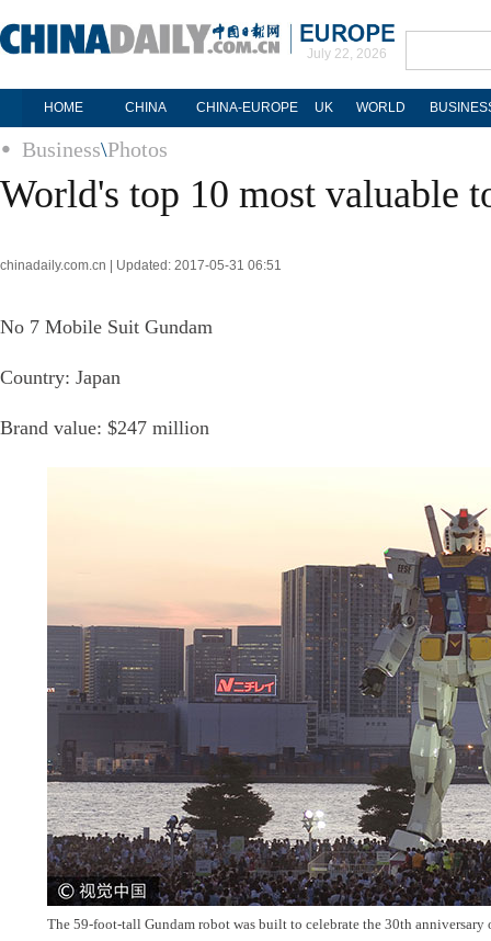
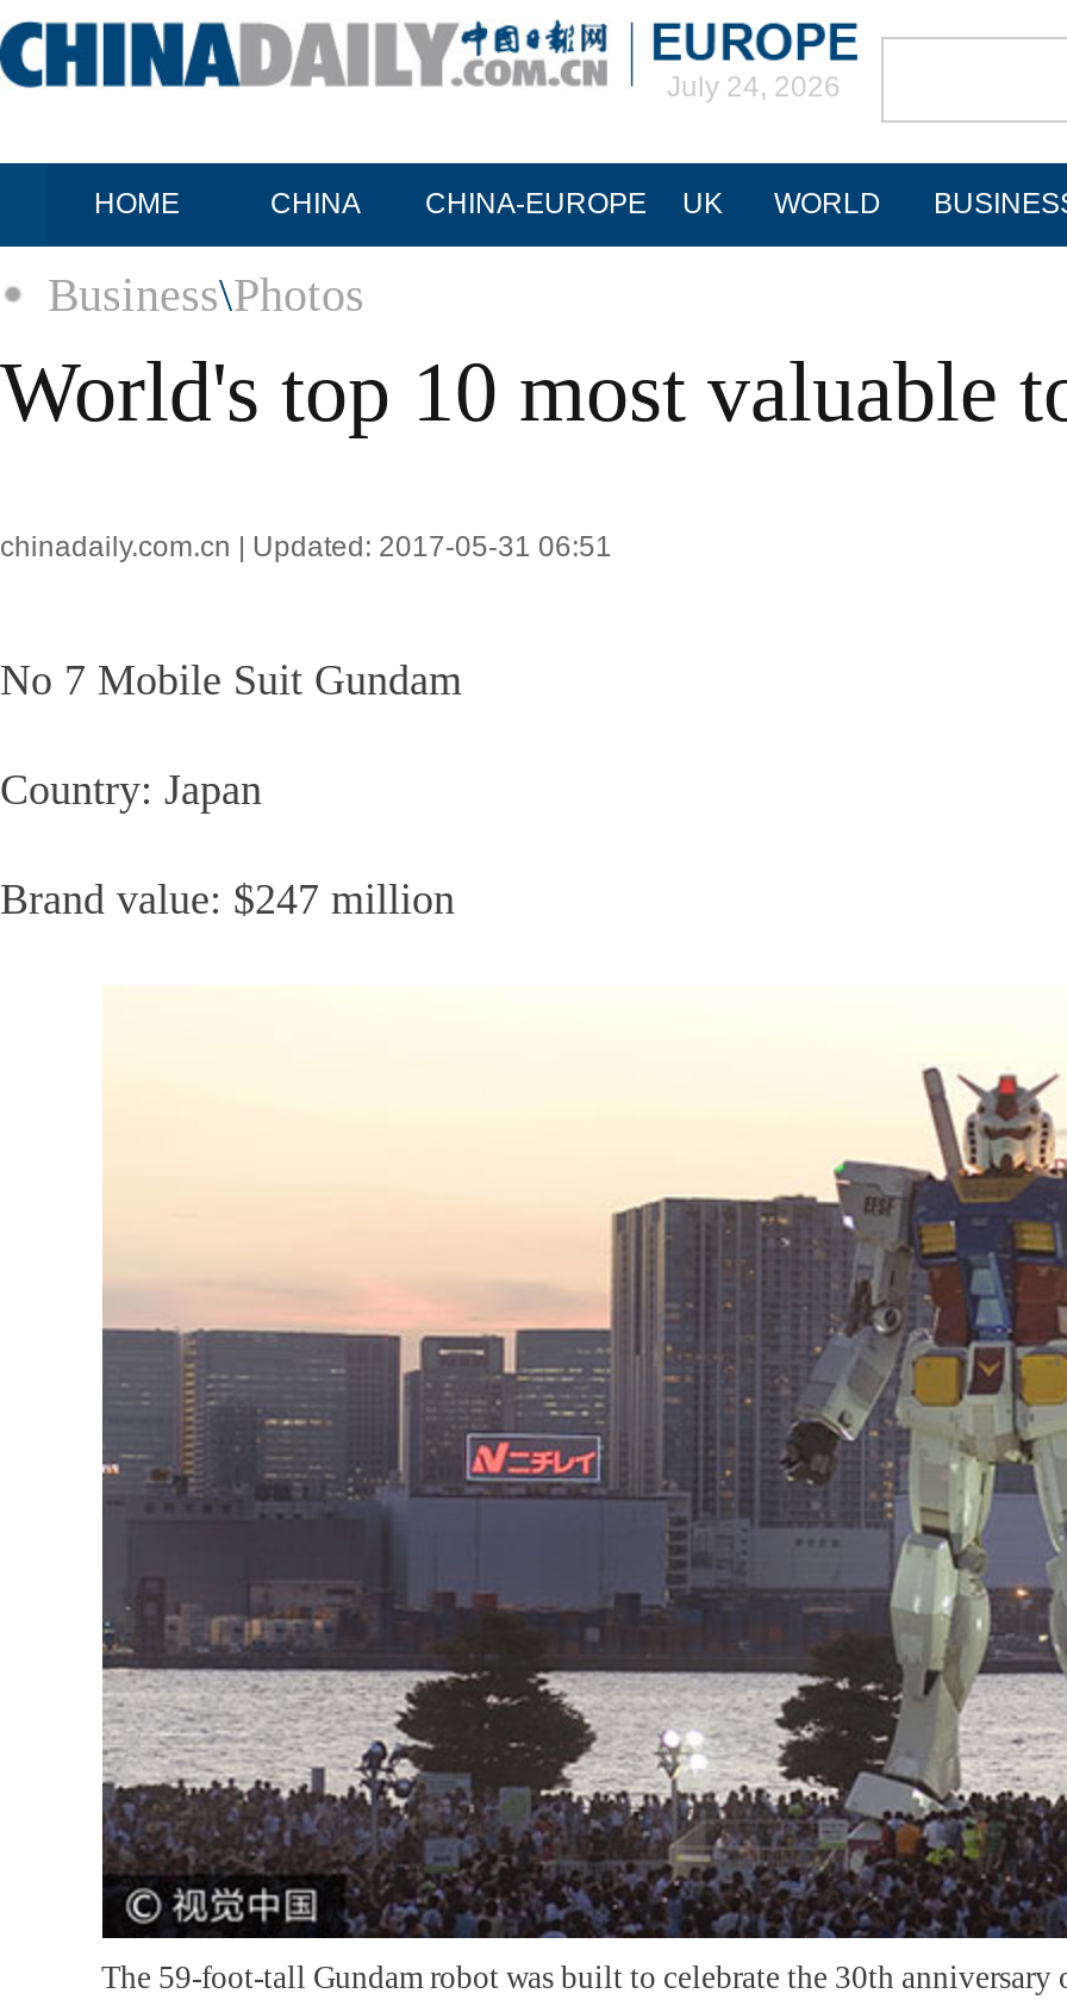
- July 22, 2026
+ July 24, 2026
